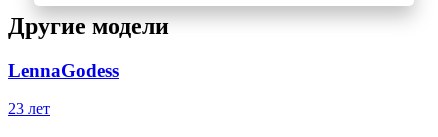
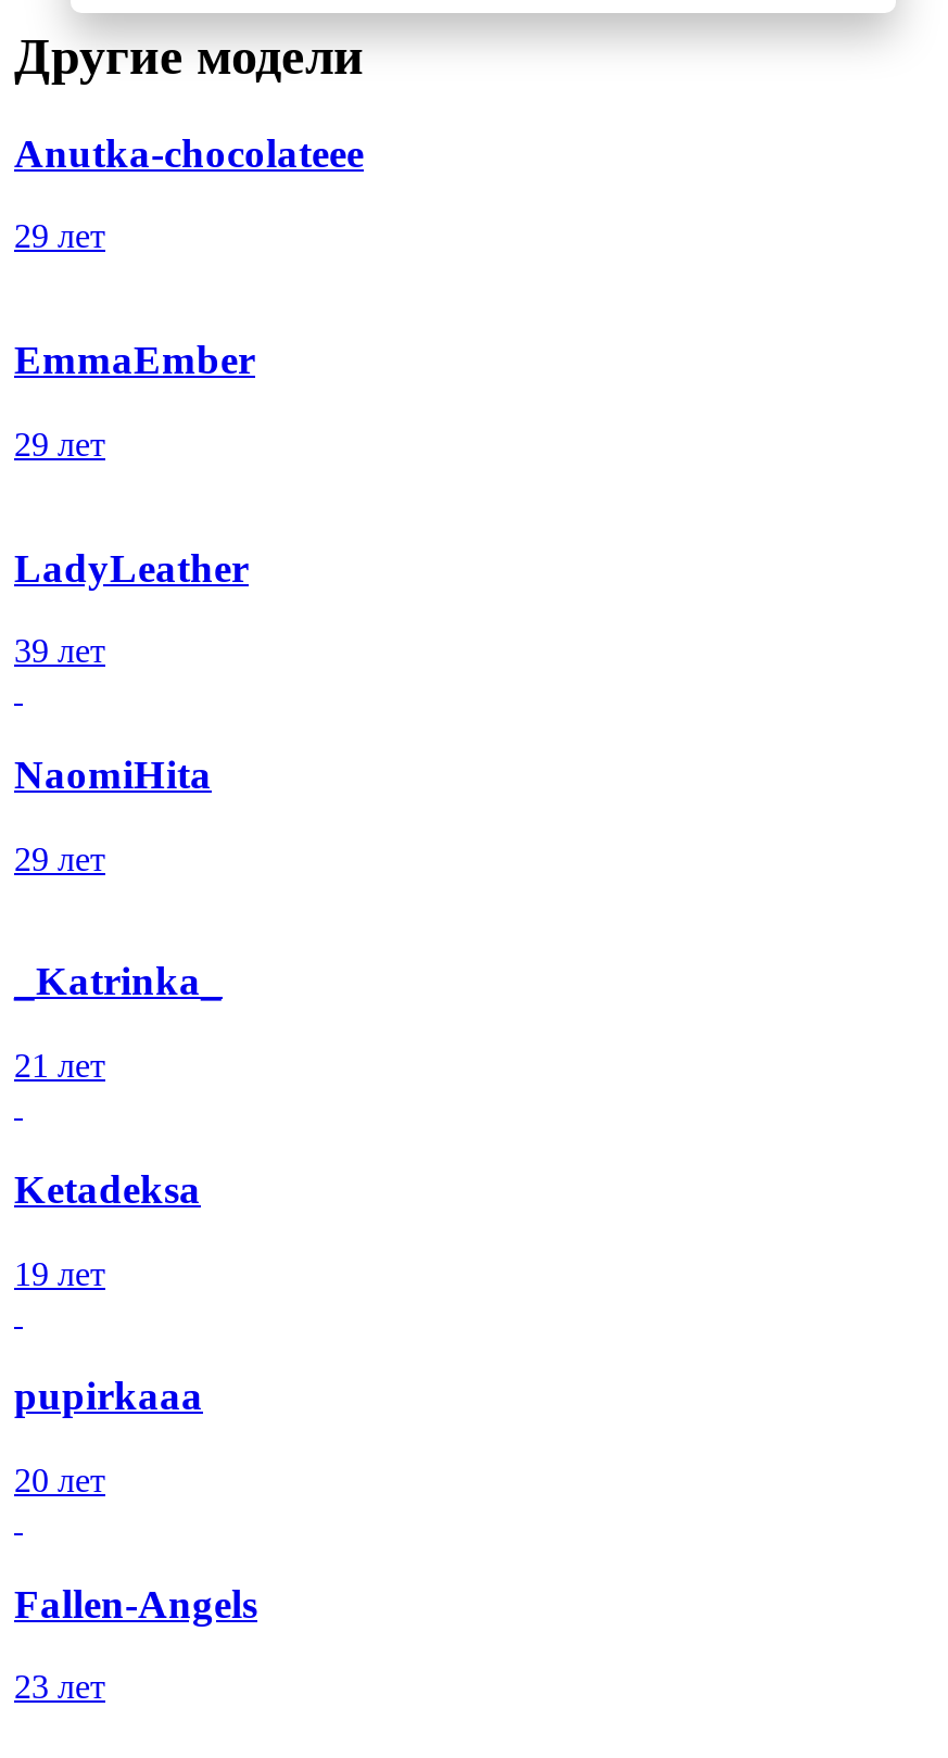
- LennaGodess
+ Anutka-chocolateee
+ 29 лет
+ EmmaEmber
+ 29 лет
+ LadyLeather
+ 39 лет
+ NaomiHita
+ 29 лет
+ _Katrinka_
+ 21 лет
+ Ketadeksa
+ 19 лет
+ pupirkaaa
+ 20 лет
+ Fallen-Angels
